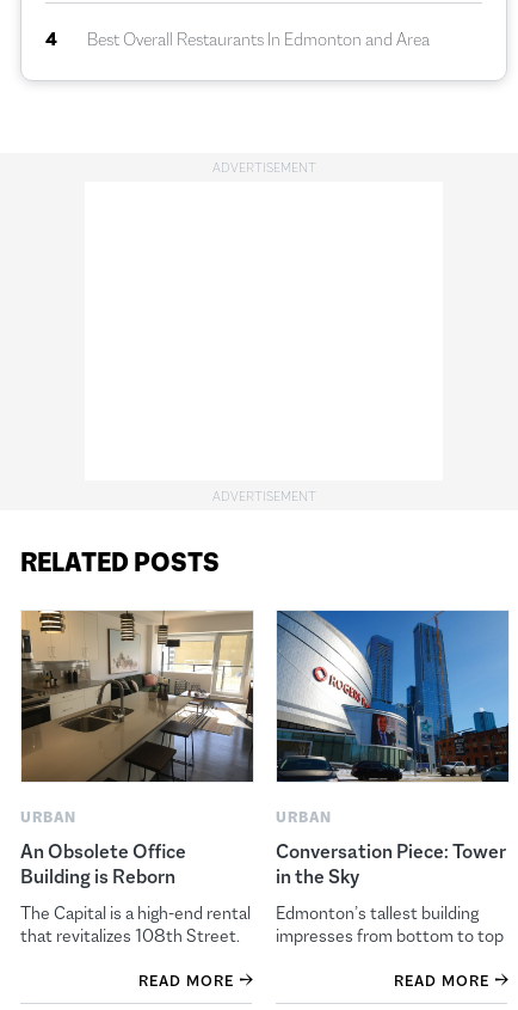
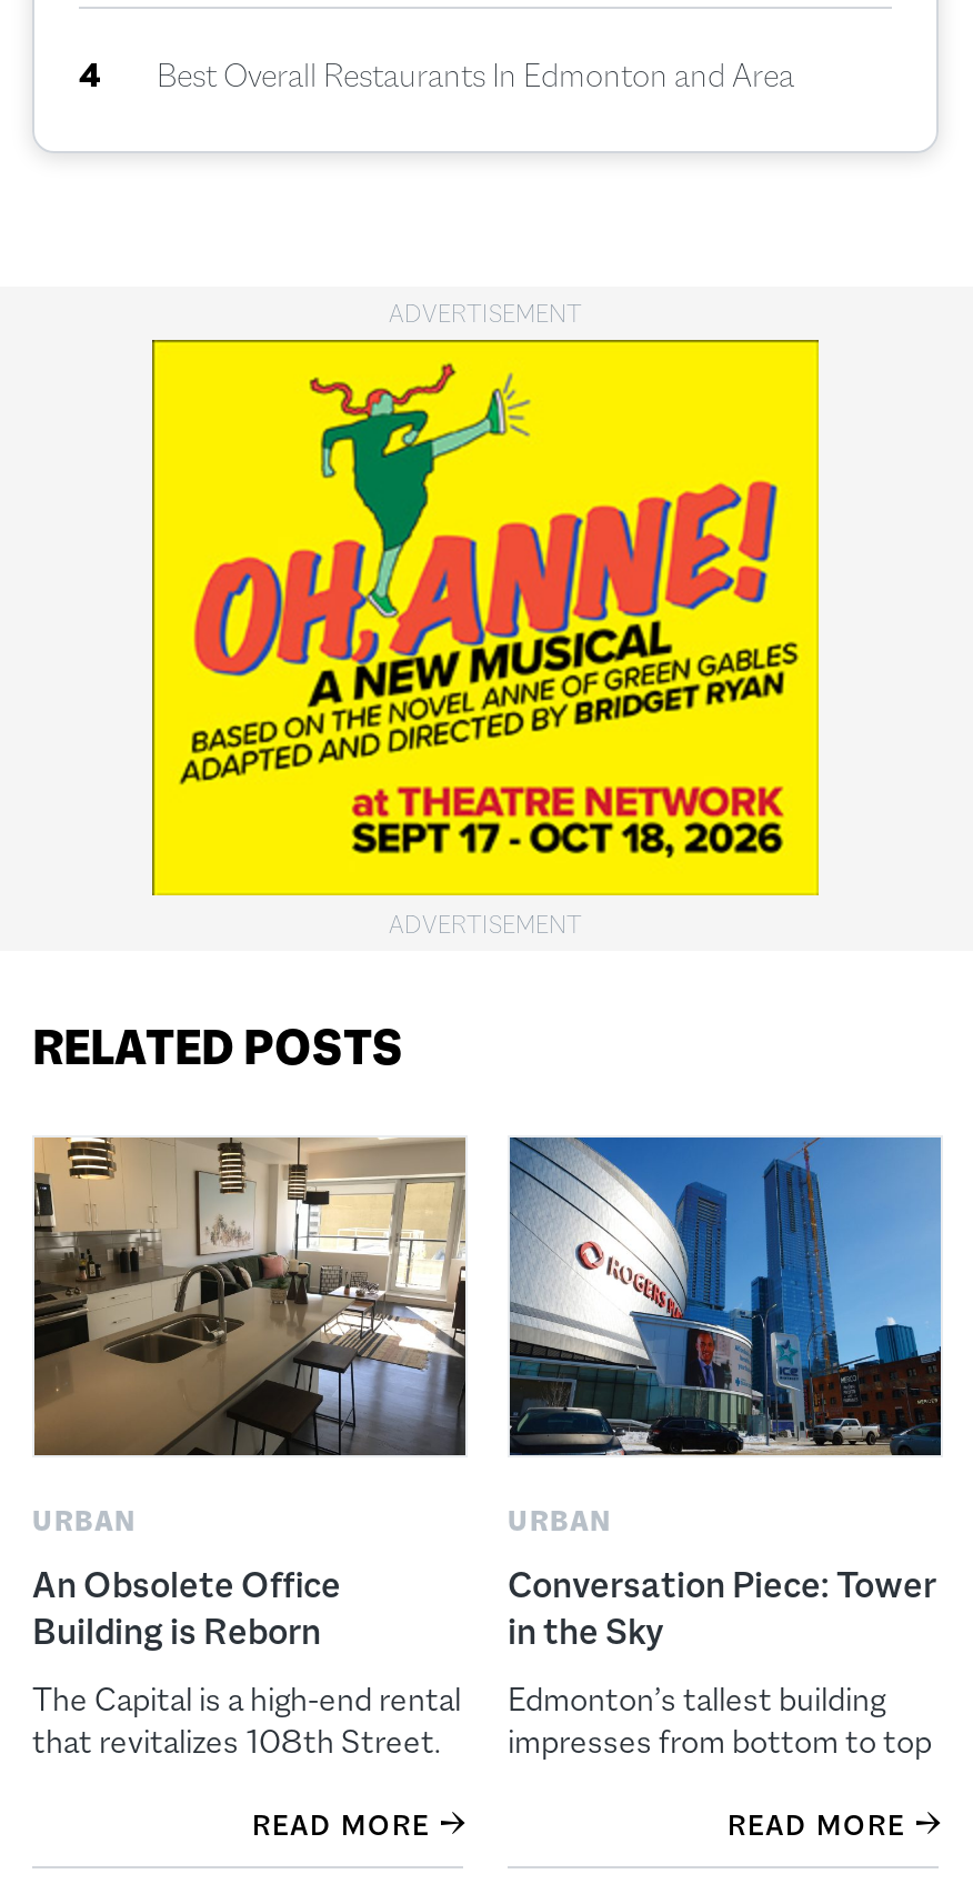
+ [image]
